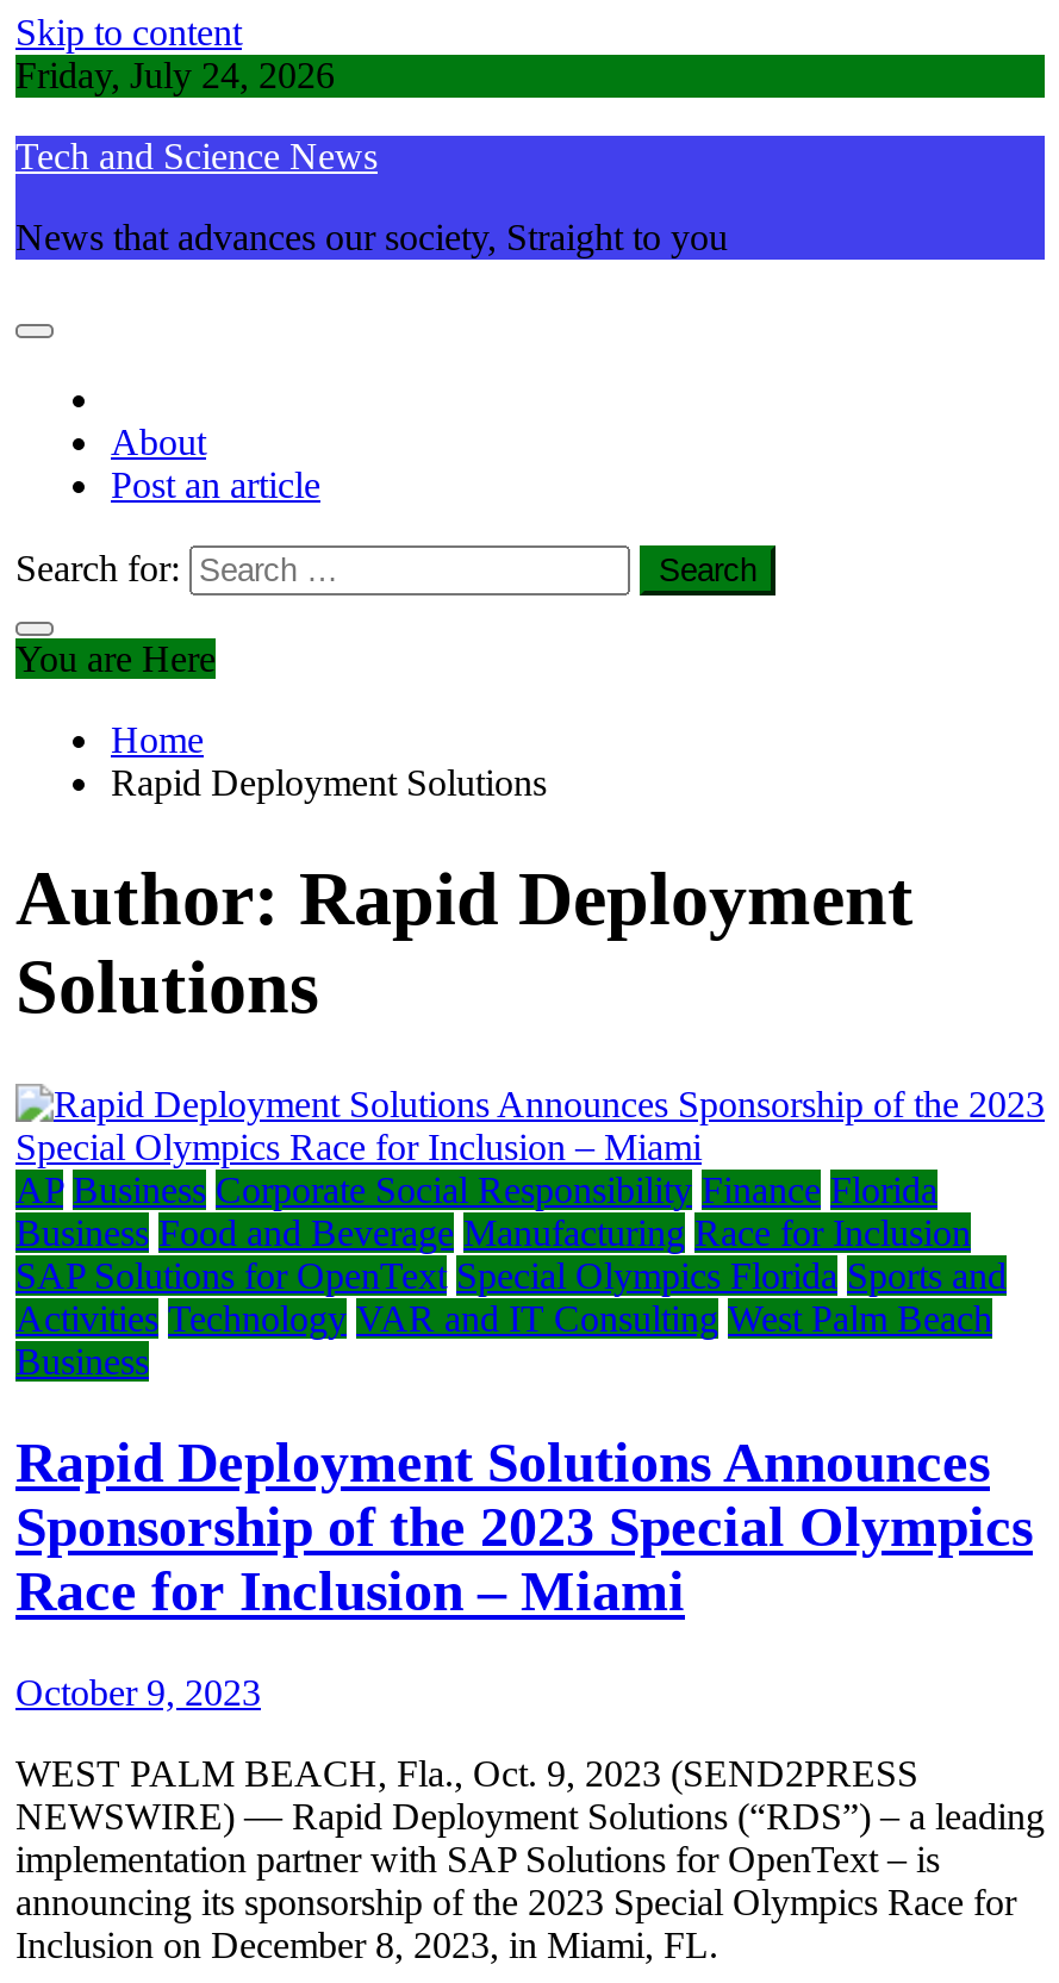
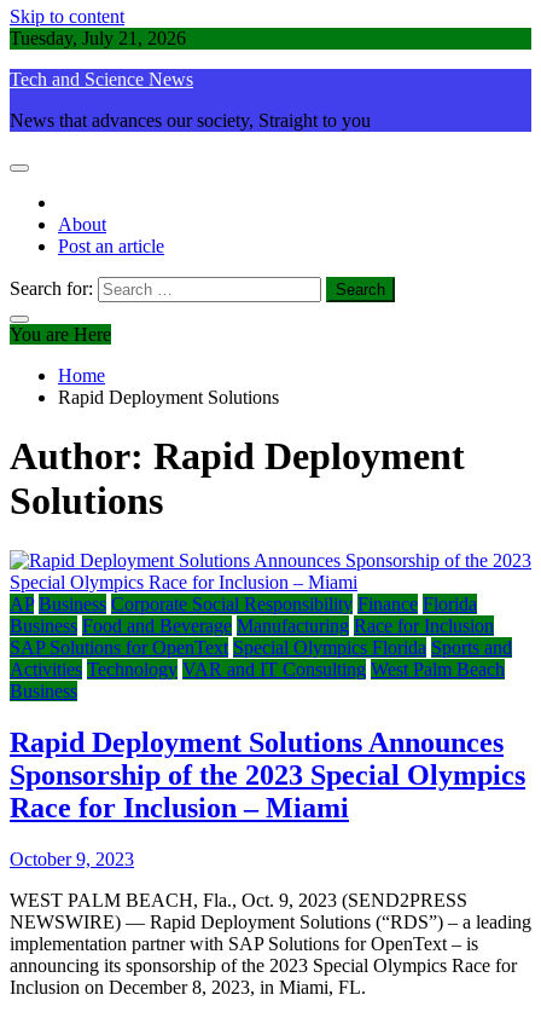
- Friday, July 24, 2026
+ Tuesday, July 21, 2026
